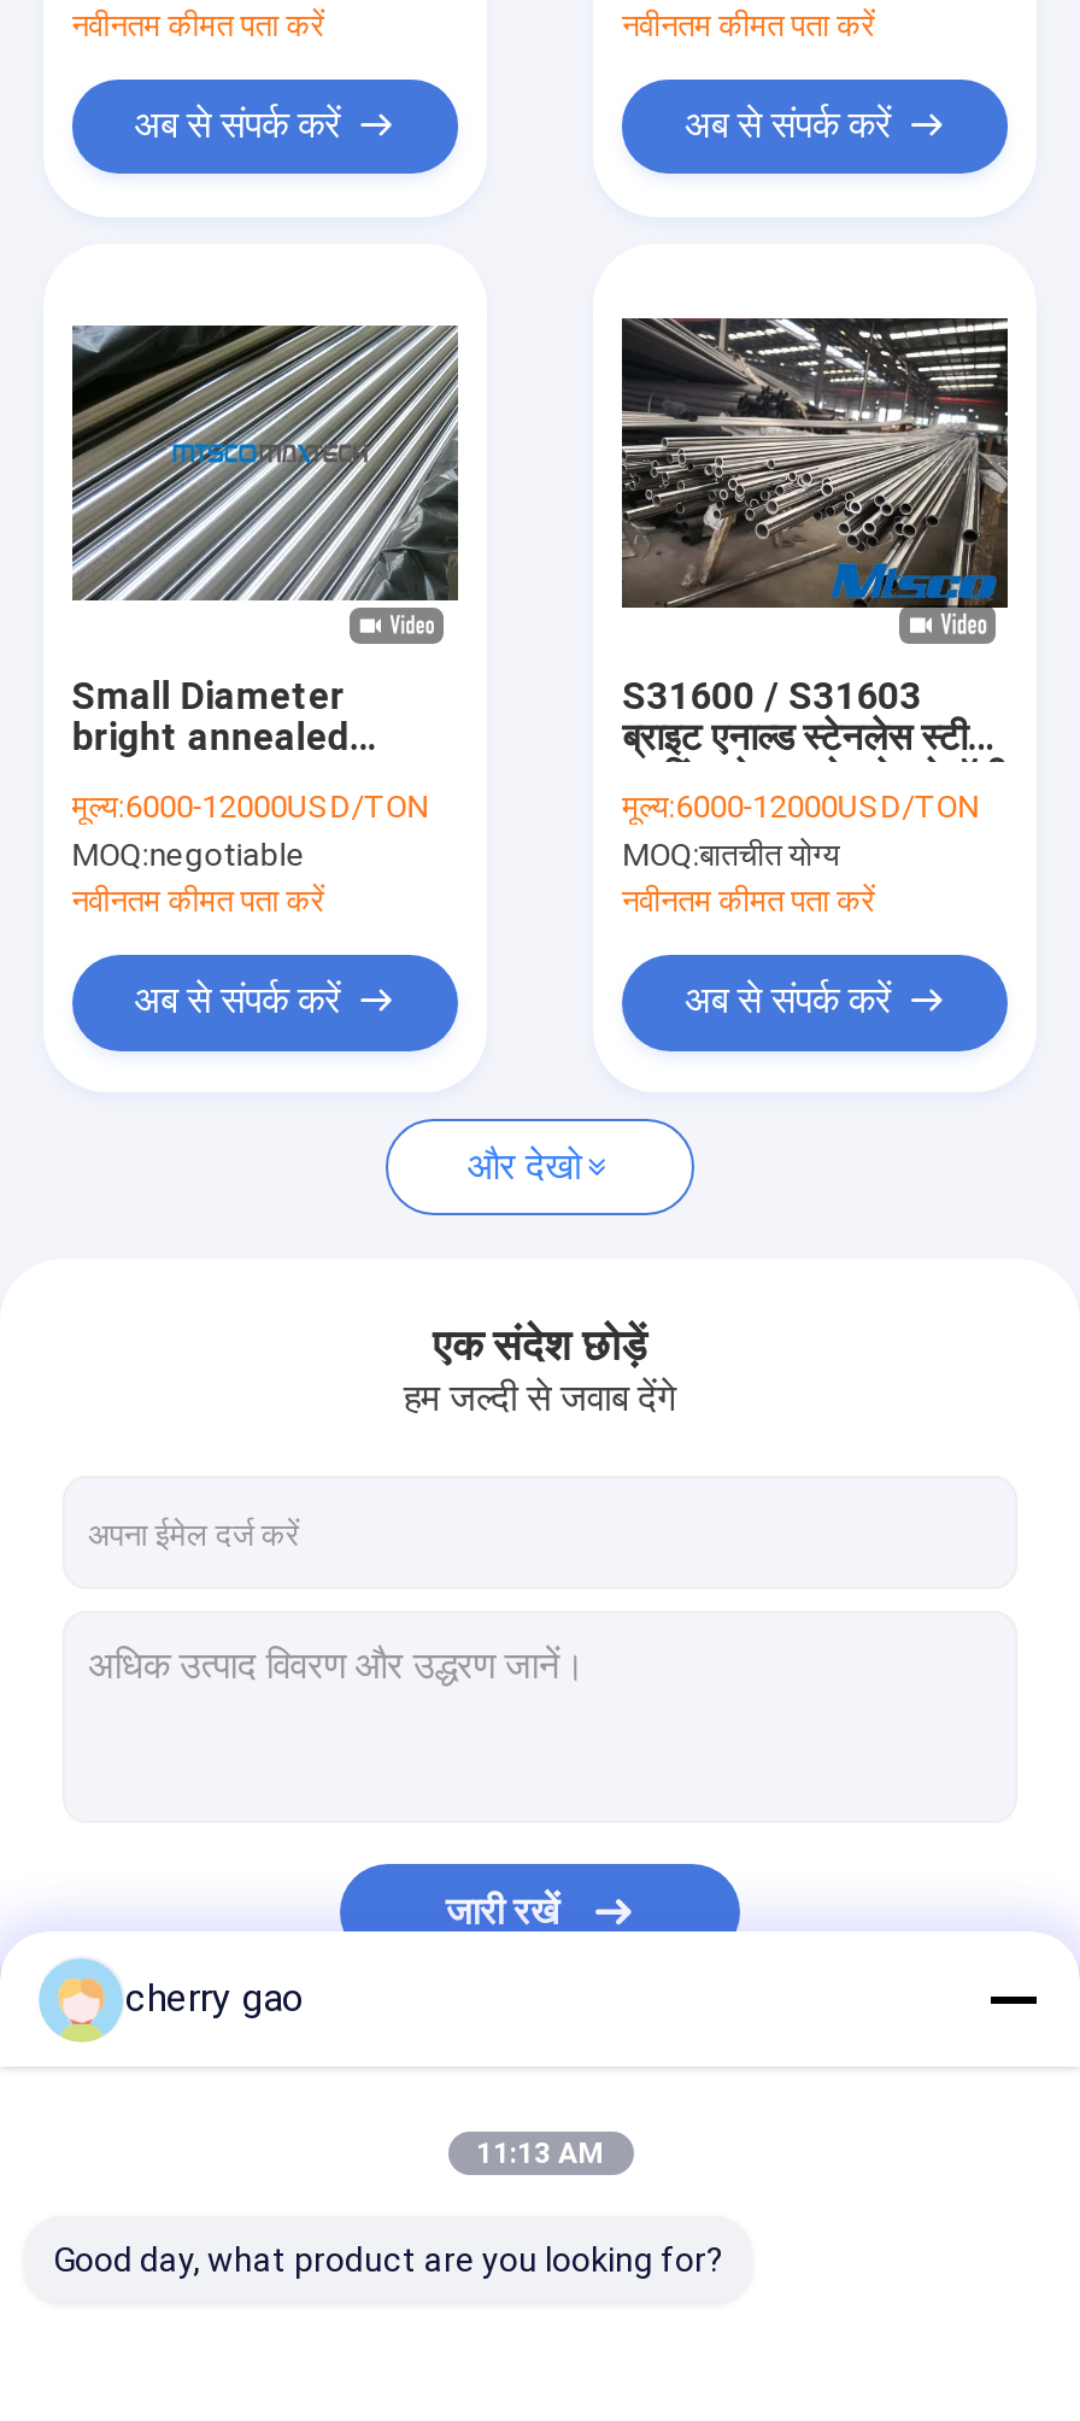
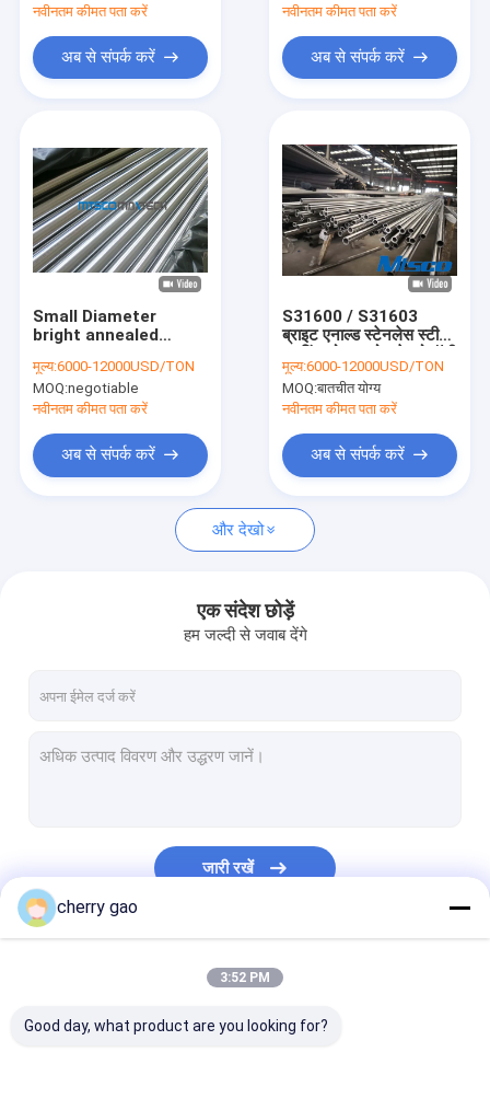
- 11:13 AM
+ 3:52 PM
